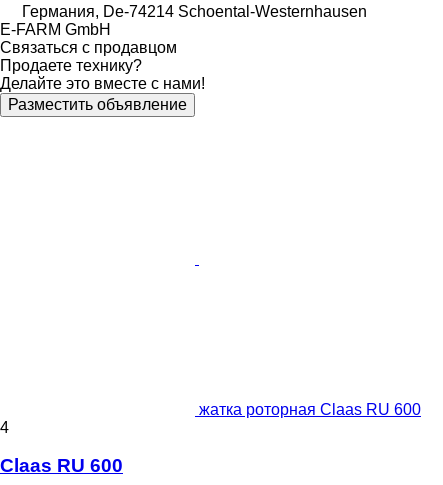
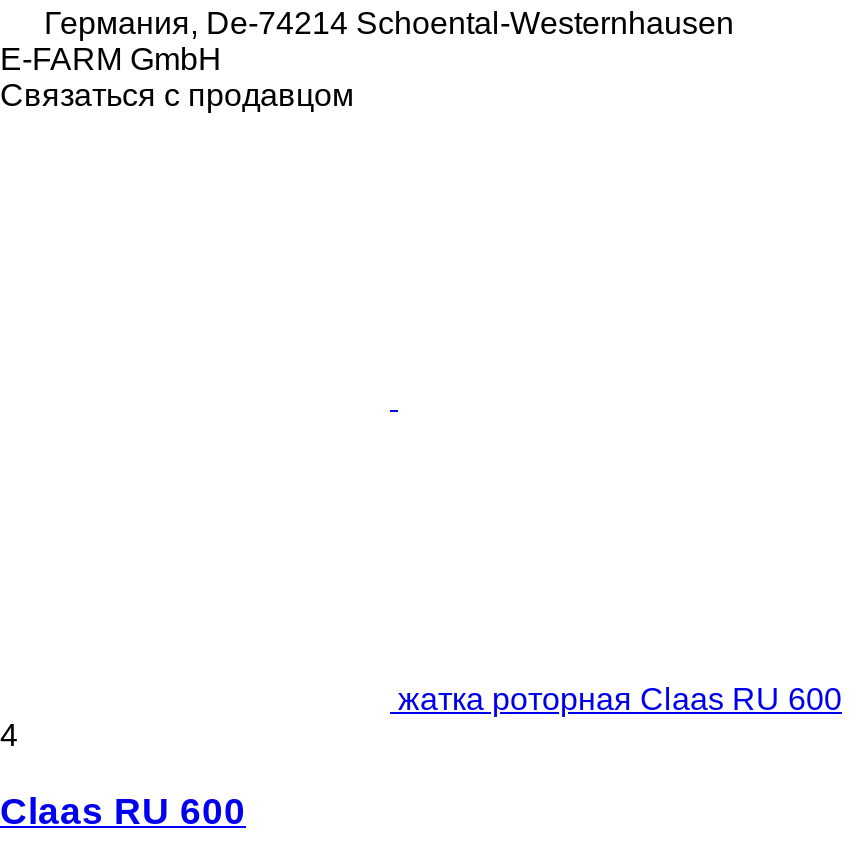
- Продаете технику?
- Делайте это вместе с нами!
- Разместить объявление
